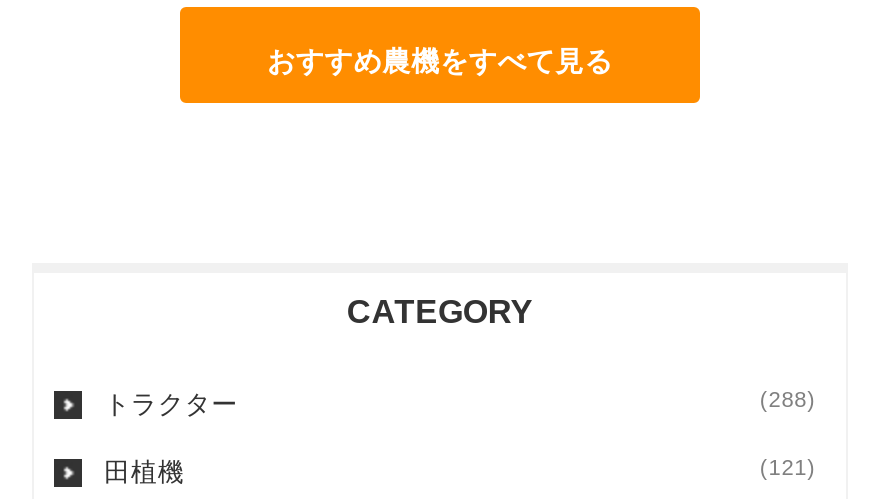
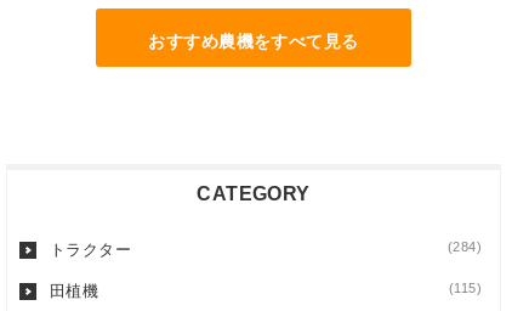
- (288)
+ (284)

- (121)
+ (115)
